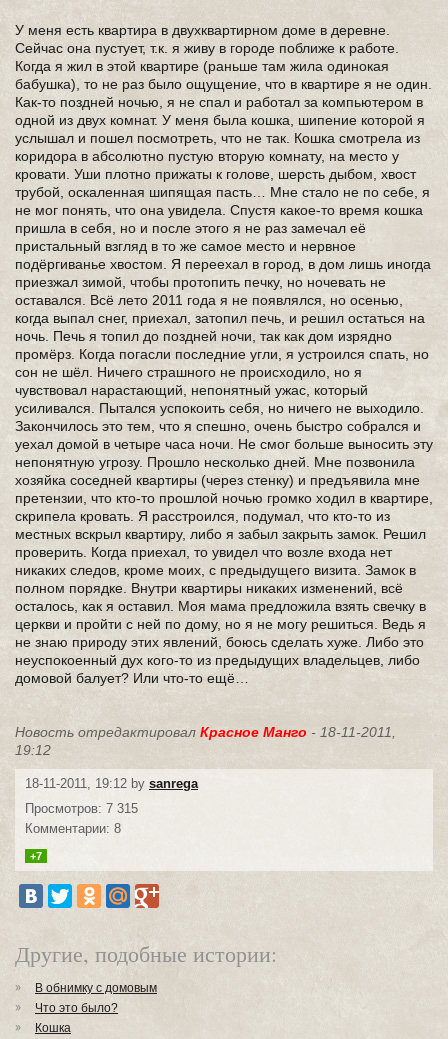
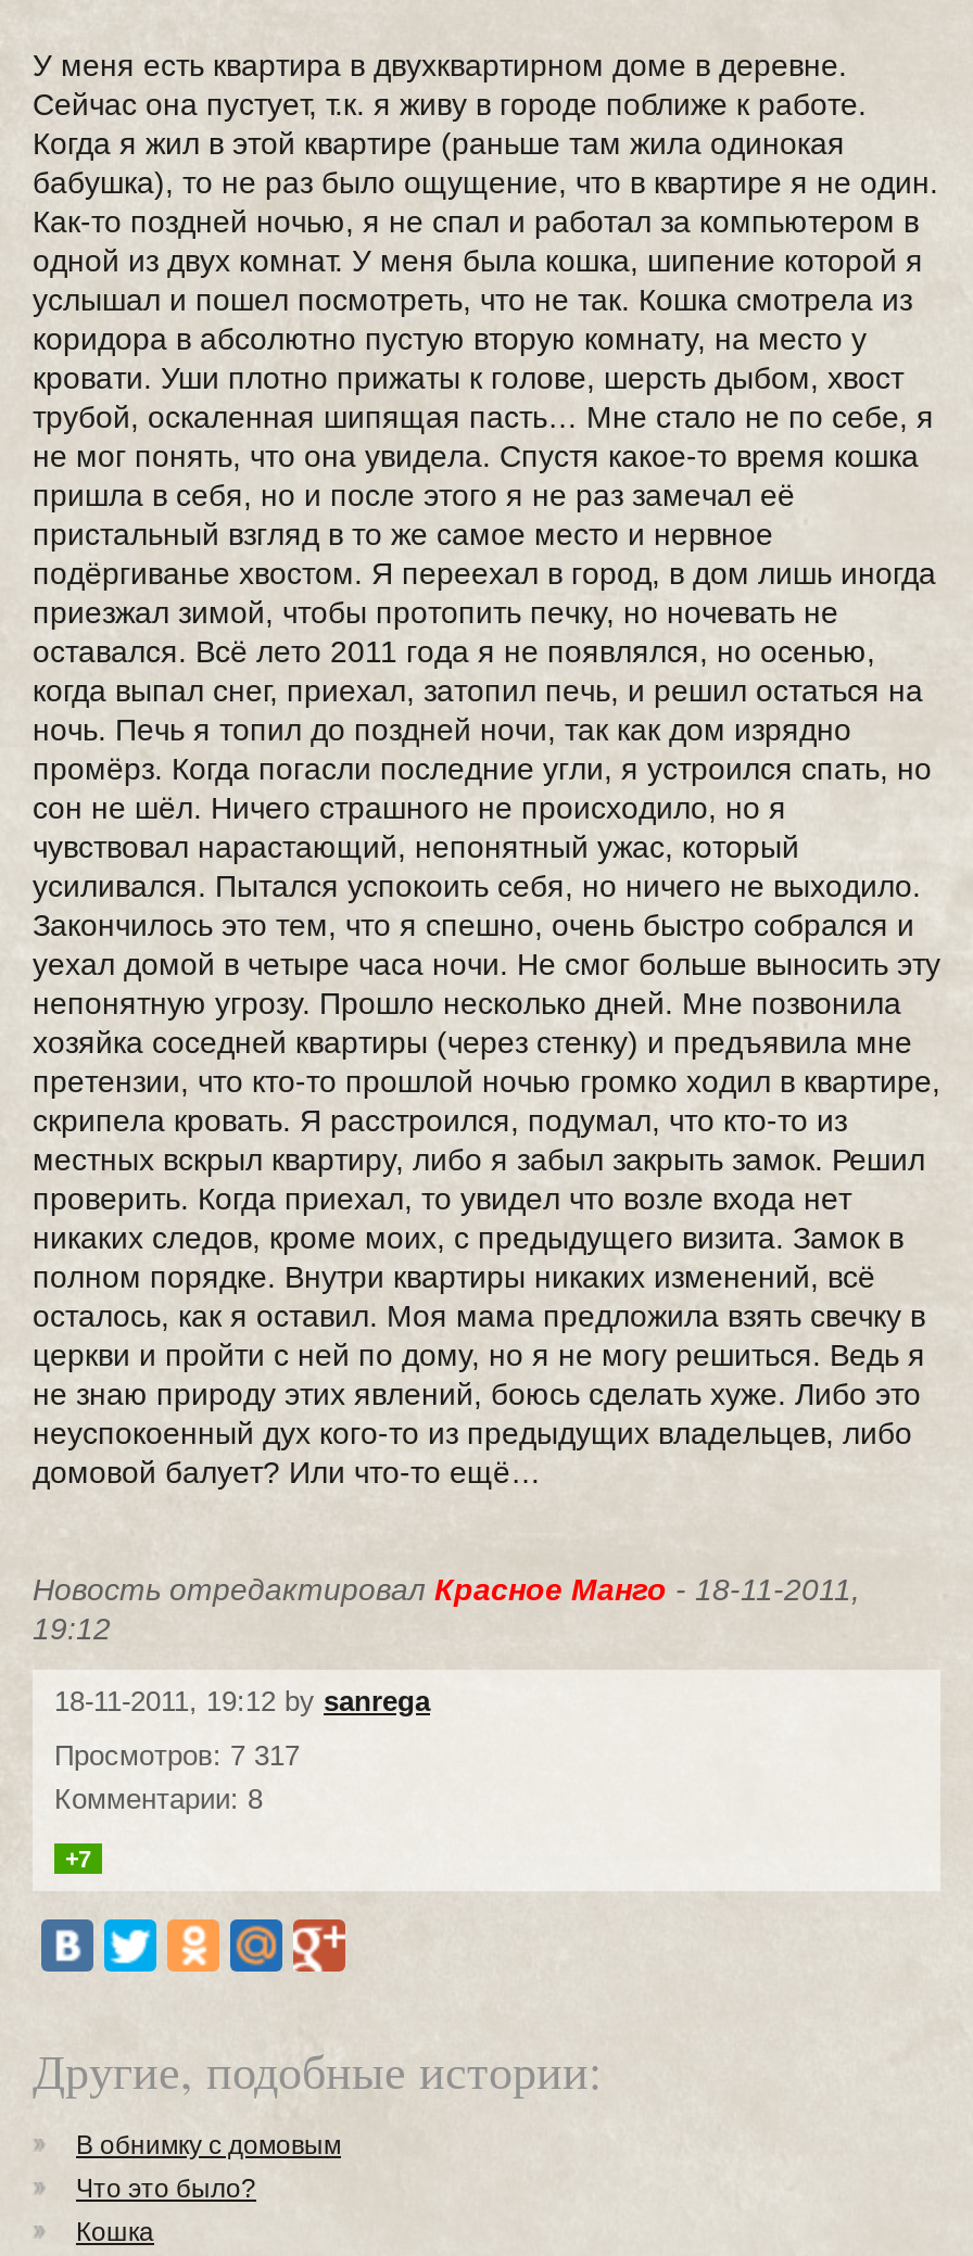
- Просмотров: 7 315
+ Просмотров: 7 317
